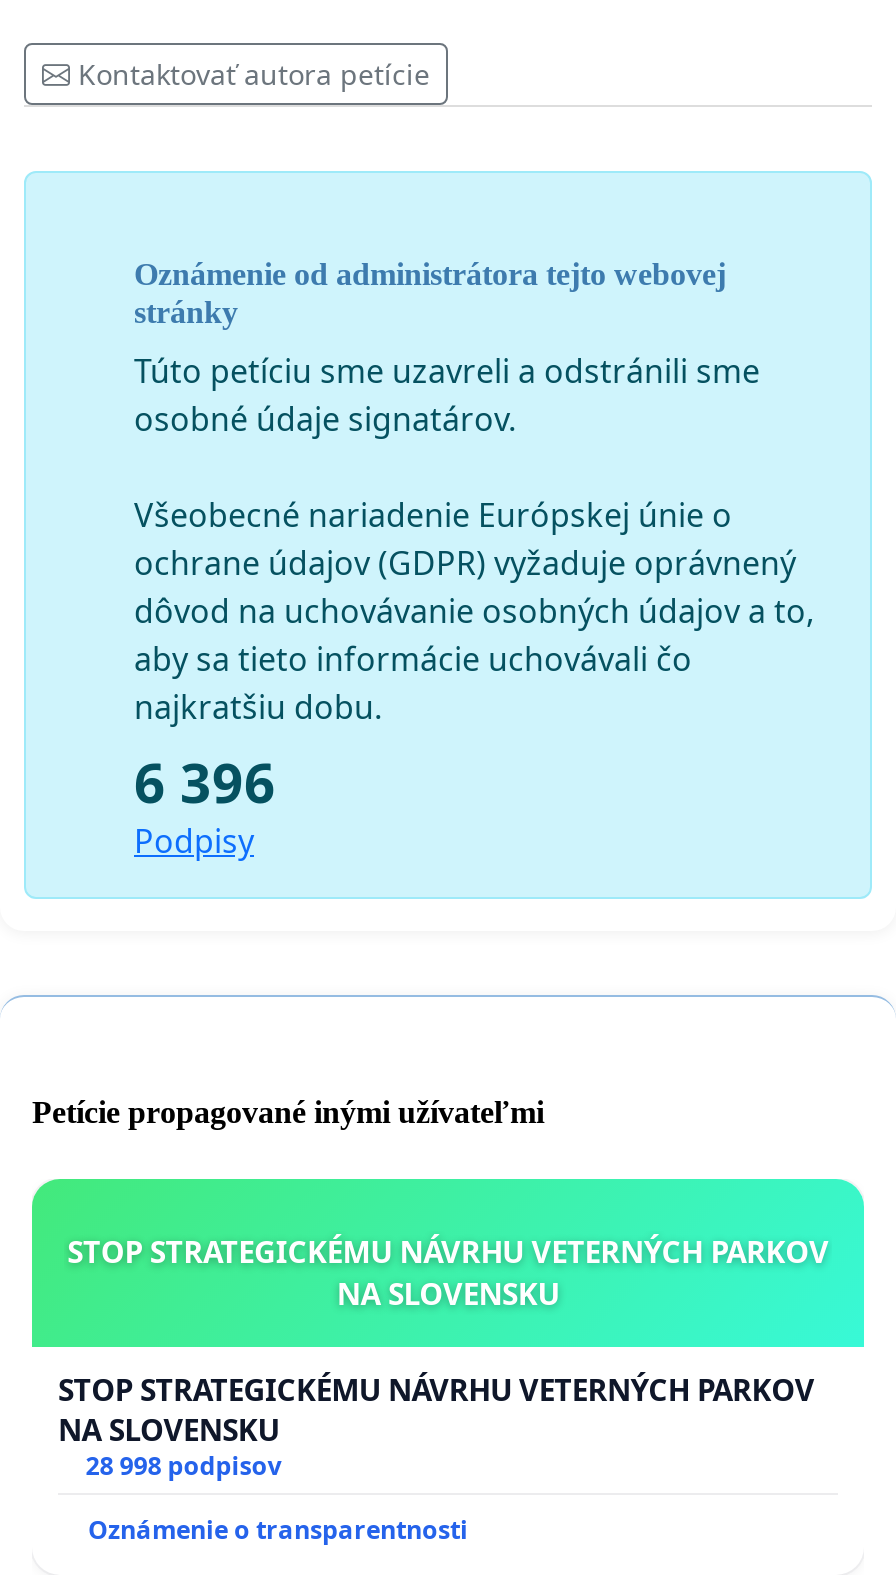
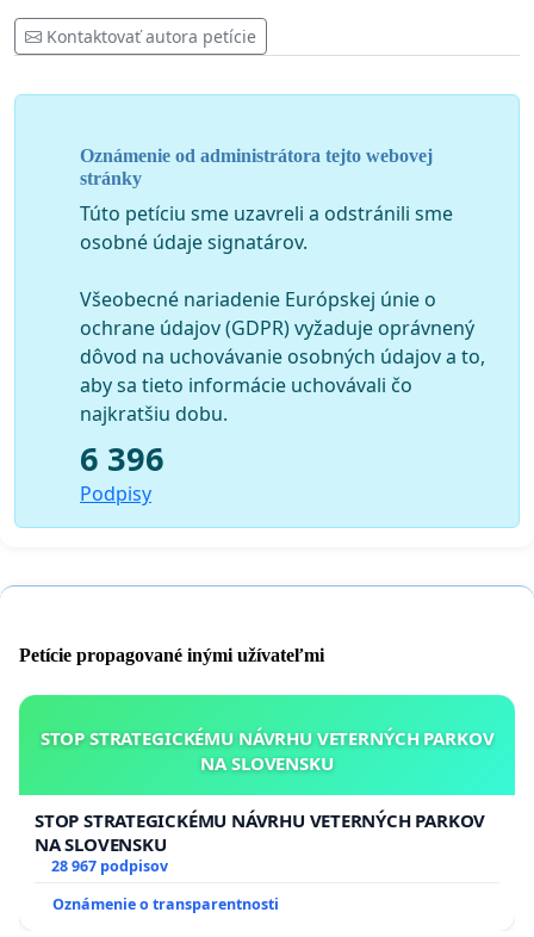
- 28 998 podpisov
+ 28 967 podpisov
